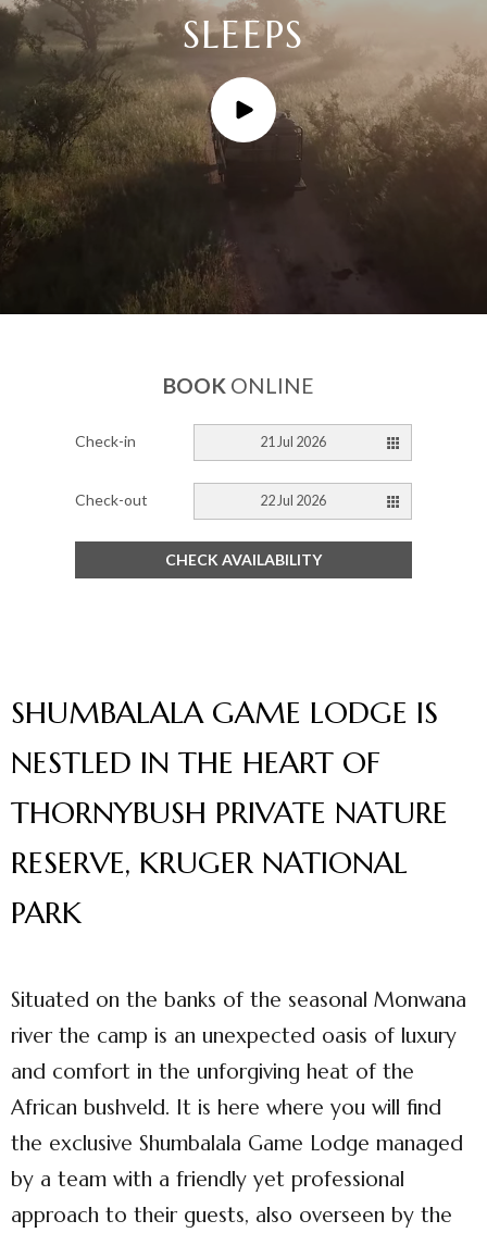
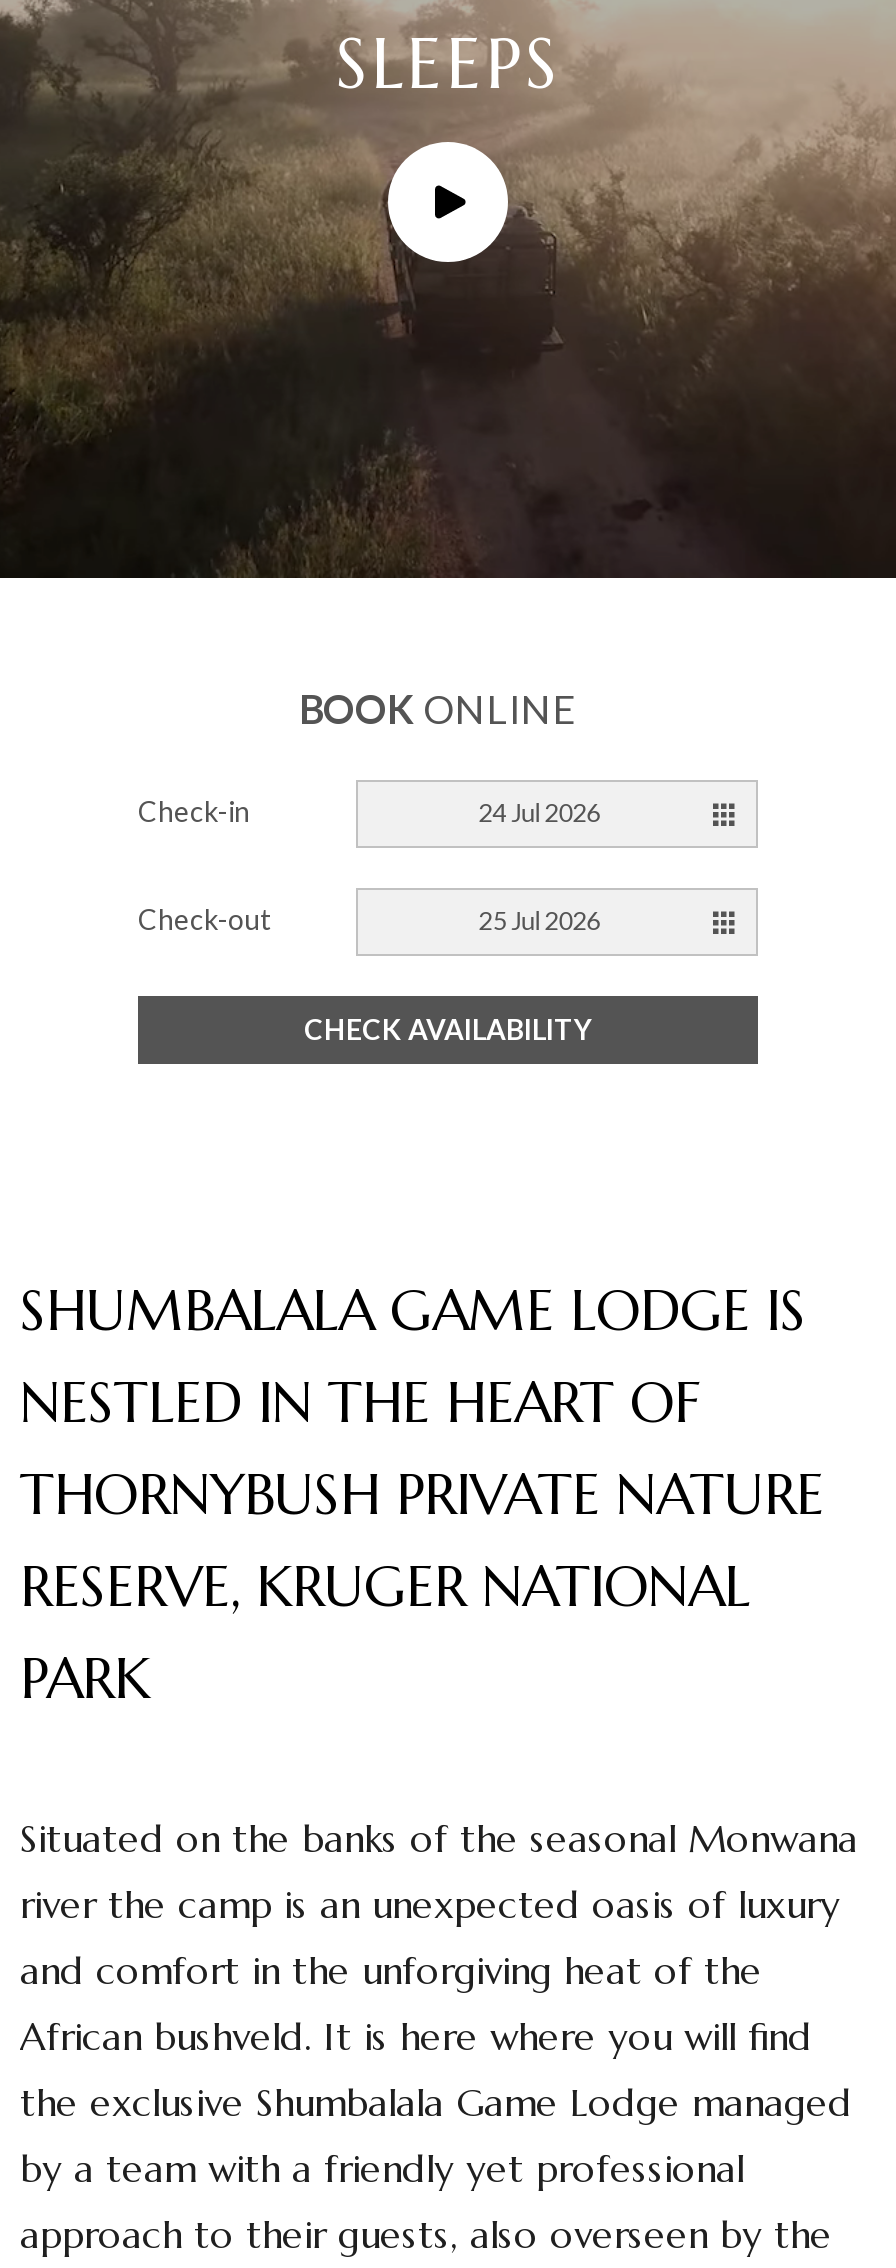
- 21 Jul 2026
+ 24 Jul 2026

- 22 Jul 2026
+ 25 Jul 2026
